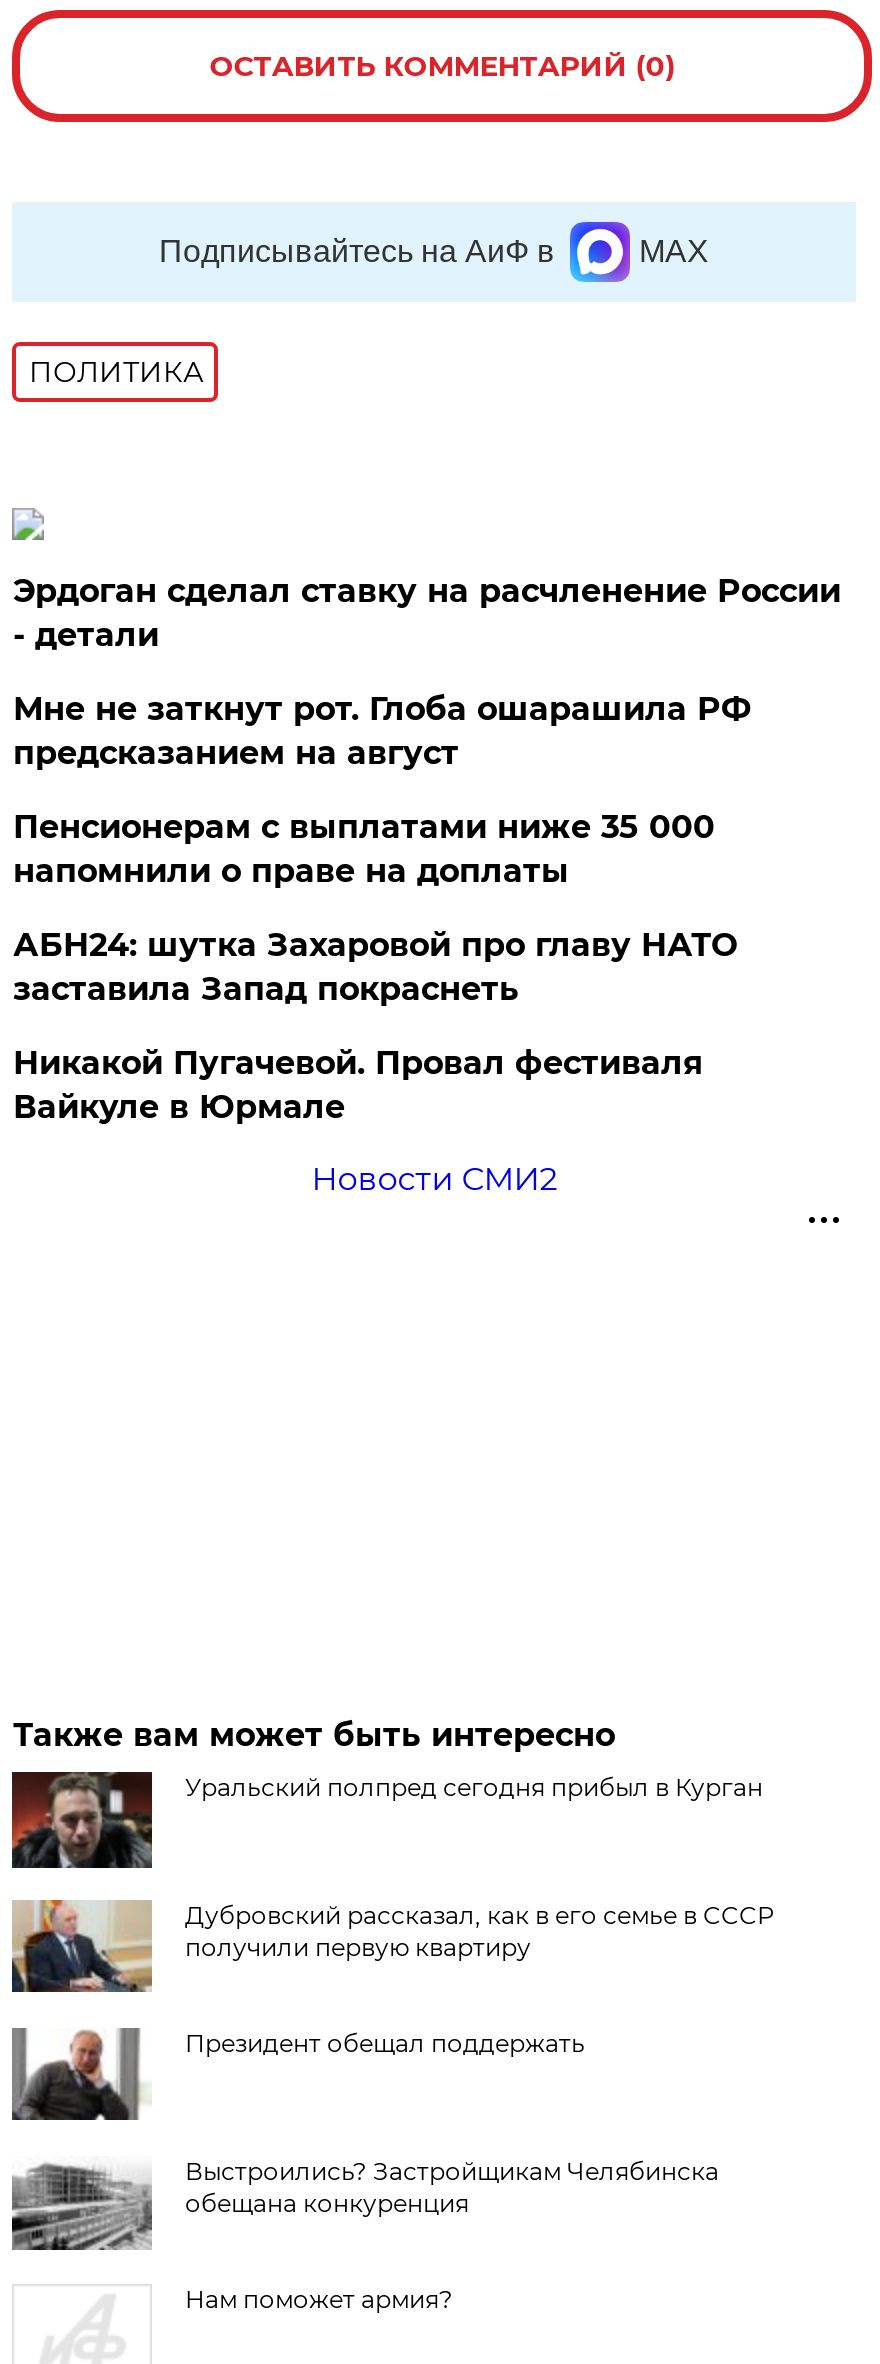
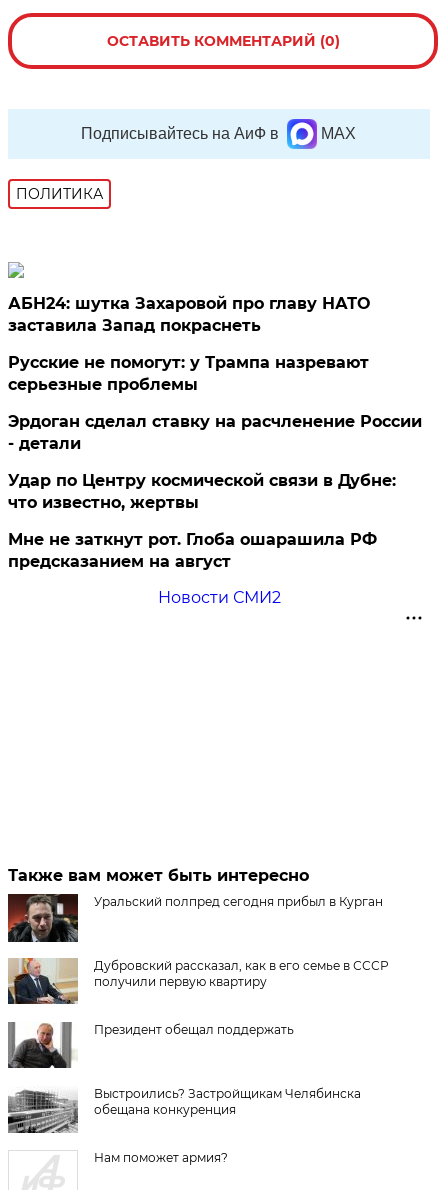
moved down: Эрдоган сделал ставку на расчленение России | - детали

moved down: Мне не заткнут рот. Глоба ошарашила РФ | предсказанием на август

- Пенсионерам с выплатами ниже 35 000
- напомнили о праве на доплаты

moved up: АБН24: шутка Захаровой про главу НАТО | заставила Запад покраснеть

- Никакой Пугачевой. Провал фестиваля
- Вайкуле в Юрмале
+ Русские не помогут: у Трампа назревают
+ серьезные проблемы
+ Удар по Центру космической связи в Дубне:
+ что известно, жертвы
